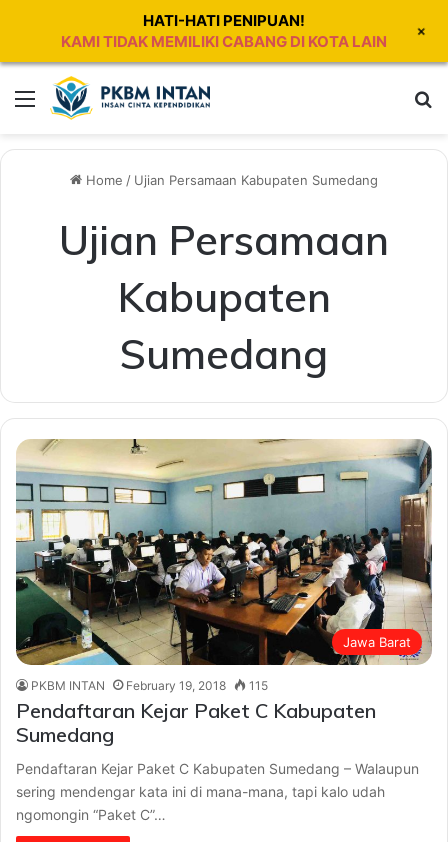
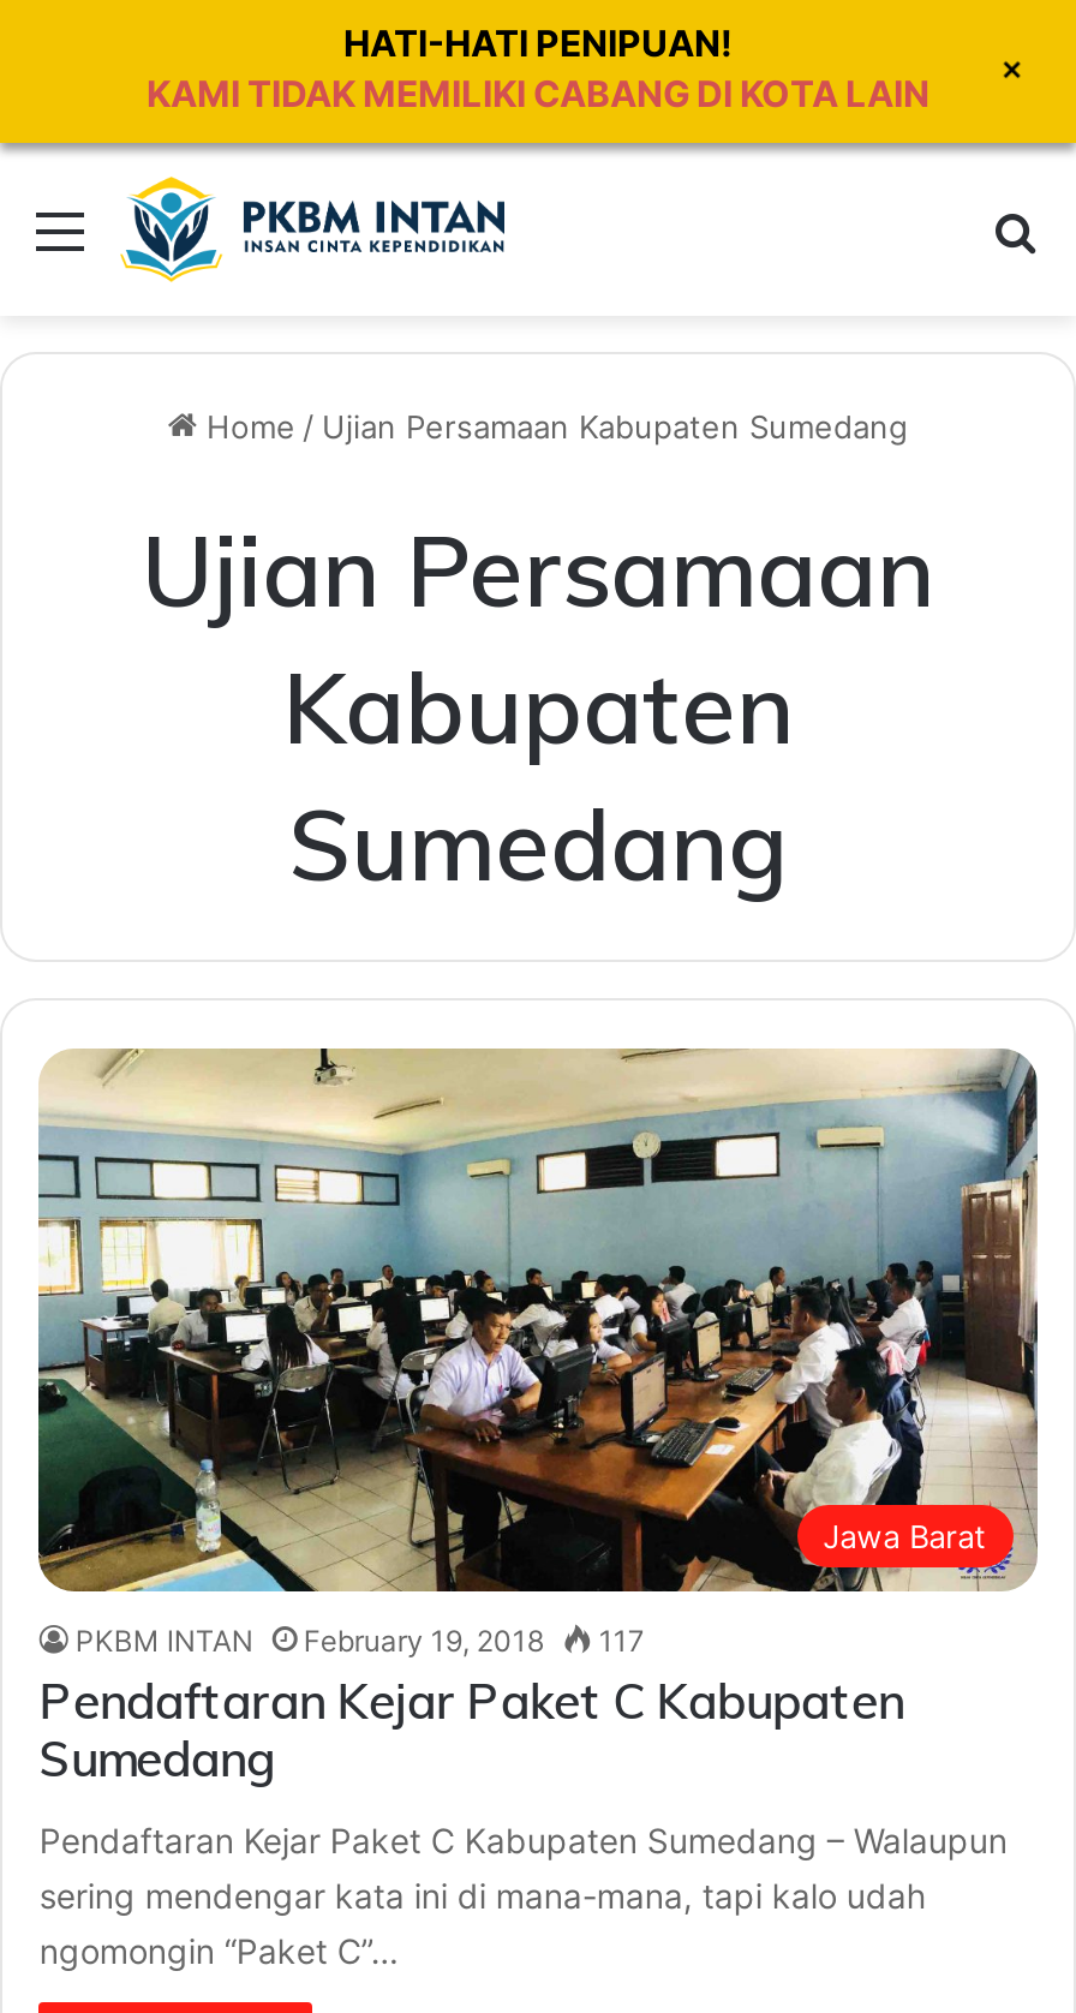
- PKBM INTAN February 19, 2018 115
+ PKBM INTAN February 19, 2018 117
